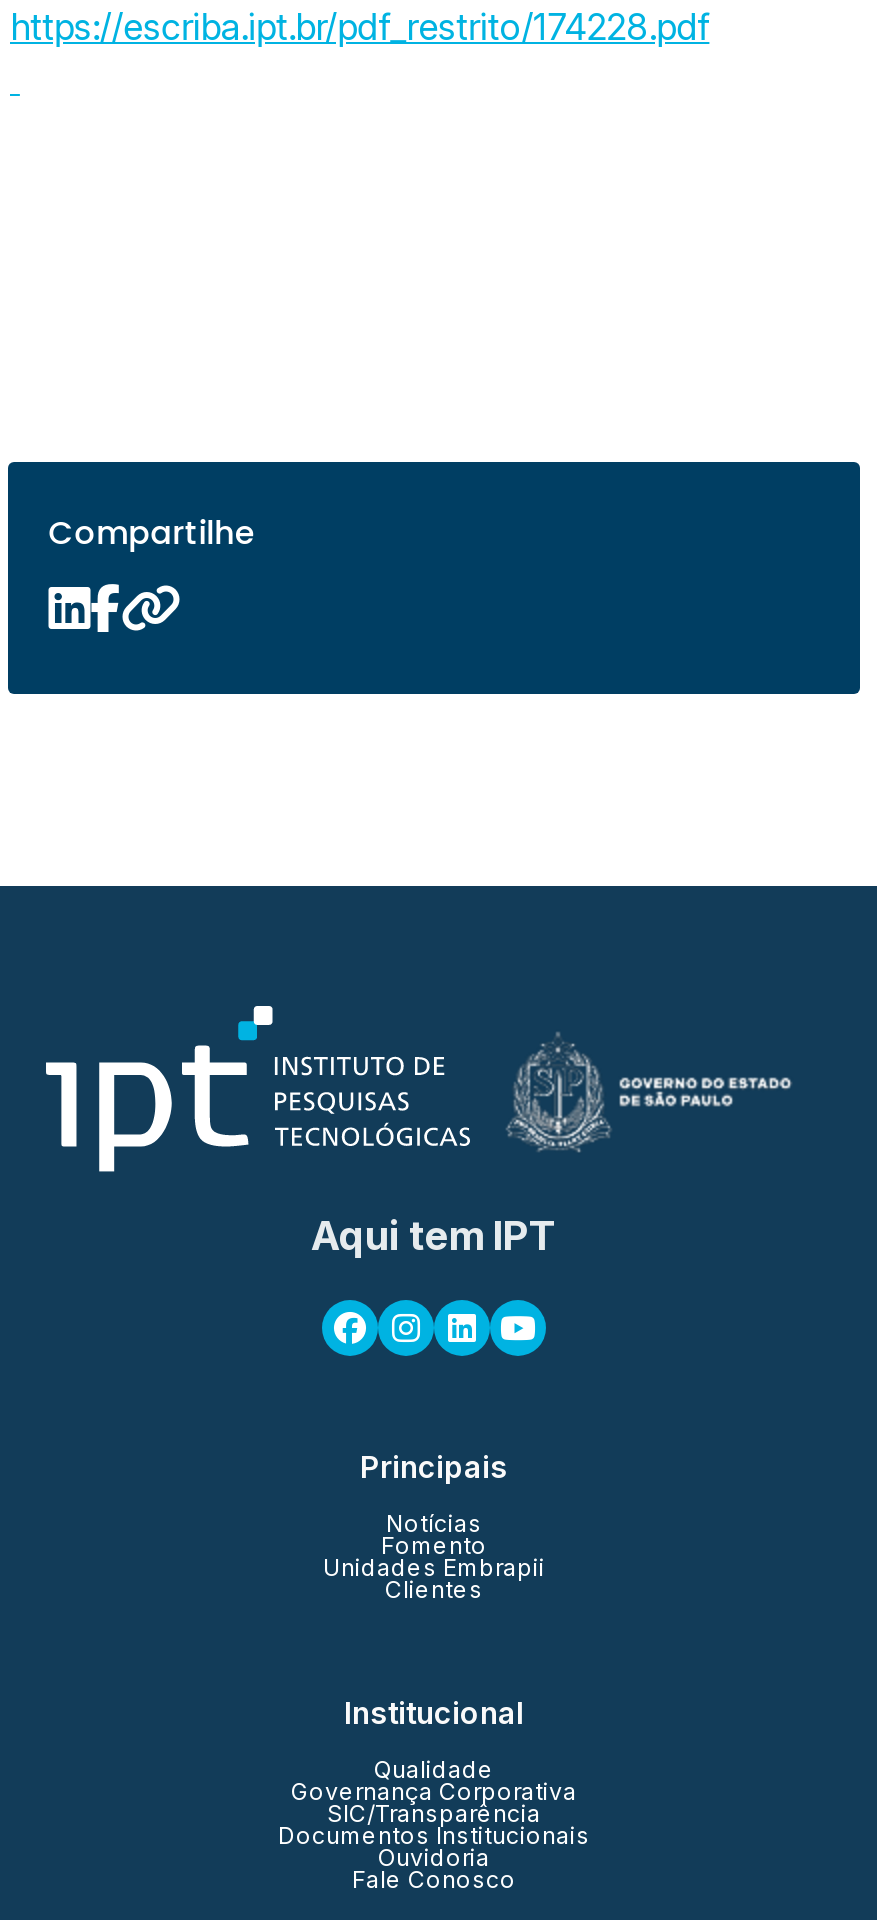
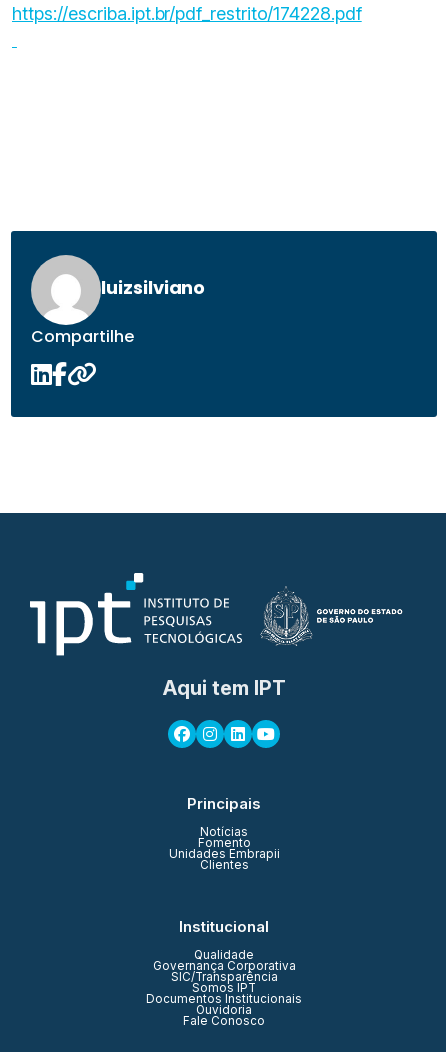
+ [image]
+ luizsilviano

+ Somos IPT
